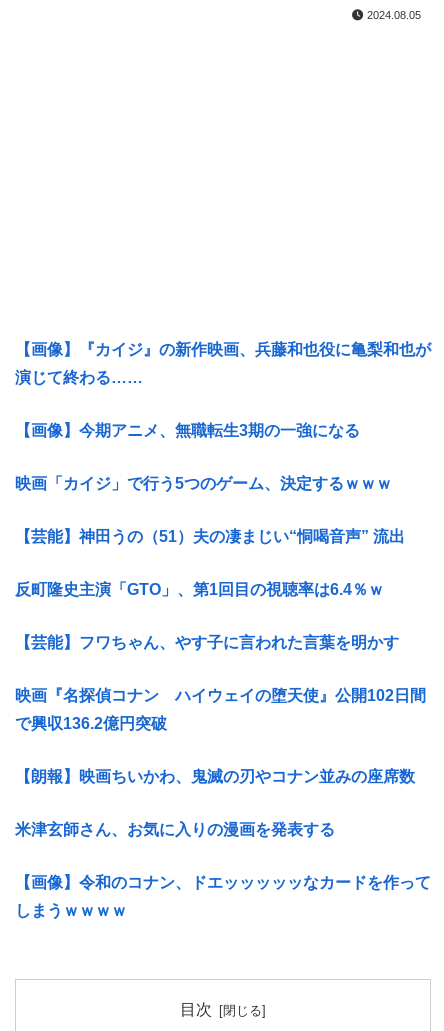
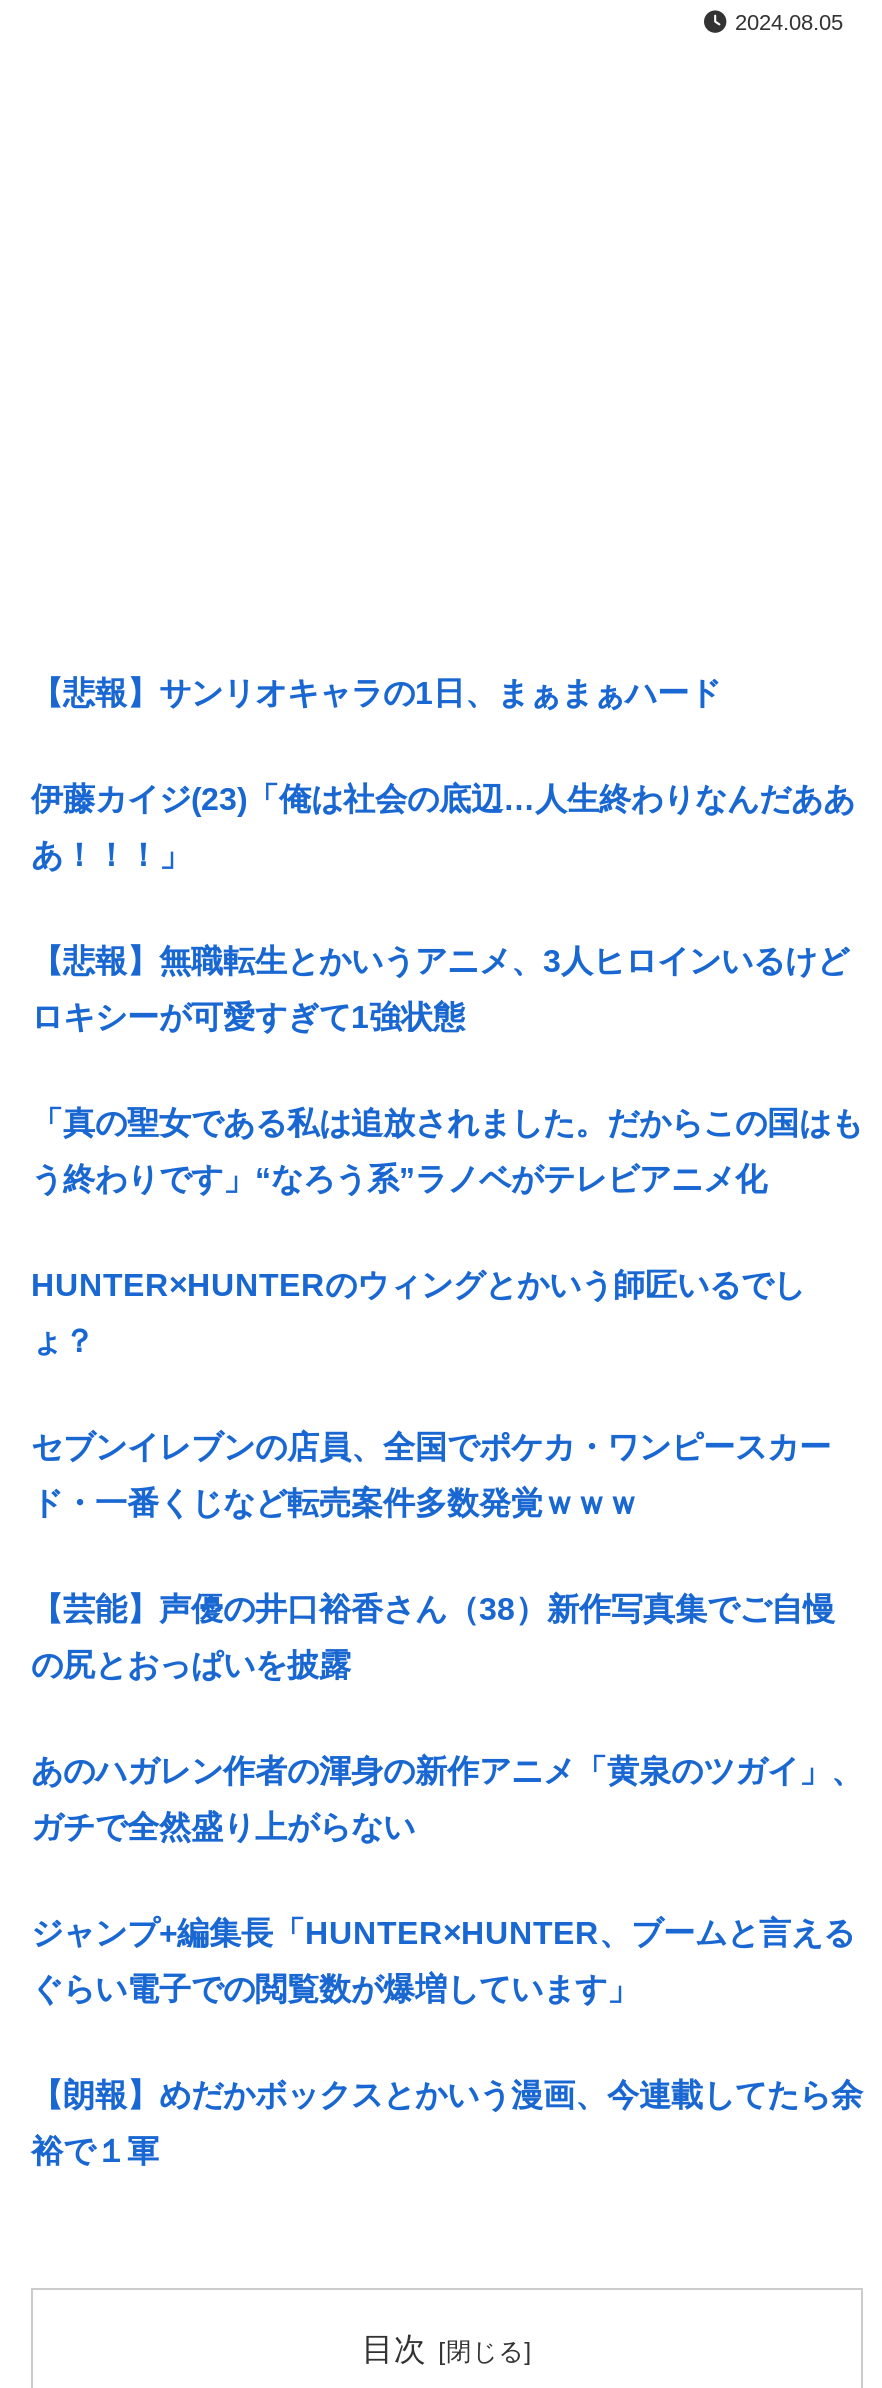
- 【画像】『カイジ』の新作映画、兵藤和也役に亀梨和也が
- 演じて終わる……
- 【画像】今期アニメ、無職転生3期の一強になる
- 映画「カイジ」で行う5つのゲーム、決定するｗｗｗ
- 【芸能】神田うの（51）夫の凄まじい“恫喝音声” 流出
- 反町隆史主演「GTO」、第1回目の視聴率は6.4％ｗ
- 【芸能】フワちゃん、やす子に言われた言葉を明かす
- 映画『名探偵コナン ハイウェイの堕天使』公開102日間
- で興収136.2億円突破
- 【朗報】映画ちいかわ、鬼滅の刃やコナン並みの座席数
- 米津玄師さん、お気に入りの漫画を発表する
- 【画像】令和のコナン、ドエッッッッッなカードを作って
- しまうｗｗｗｗ
+ 【悲報】サンリオキャラの1日、まぁまぁハード
+ 伊藤カイジ(23)「俺は社会の底辺…人生終わりなんだああ
+ あ！！！」
+ 【悲報】無職転生とかいうアニメ、3人ヒロインいるけど
+ ロキシーが可愛すぎて1強状態
+ 「真の聖女である私は追放されました。だからこの国はも
+ う終わりです」“なろう系”ラノベがテレビアニメ化
+ HUNTER×HUNTERのウィングとかいう師匠いるでし
+ ょ？
+ セブンイレブンの店員、全国でポケカ・ワンピースカー
+ ド・一番くじなど転売案件多数発覚ｗｗｗ
+ 【芸能】声優の井口裕香さん（38）新作写真集でご自慢
+ の尻とおっぱいを披露
+ あのハガレン作者の渾身の新作アニメ「黄泉のツガイ」、
+ ガチで全然盛り上がらない
+ ジャンプ+編集長「HUNTER×HUNTER、ブームと言える
+ ぐらい電子での閲覧数が爆増しています」
+ 【朗報】めだかボックスとかいう漫画、今連載してたら余
+ 裕で１軍
